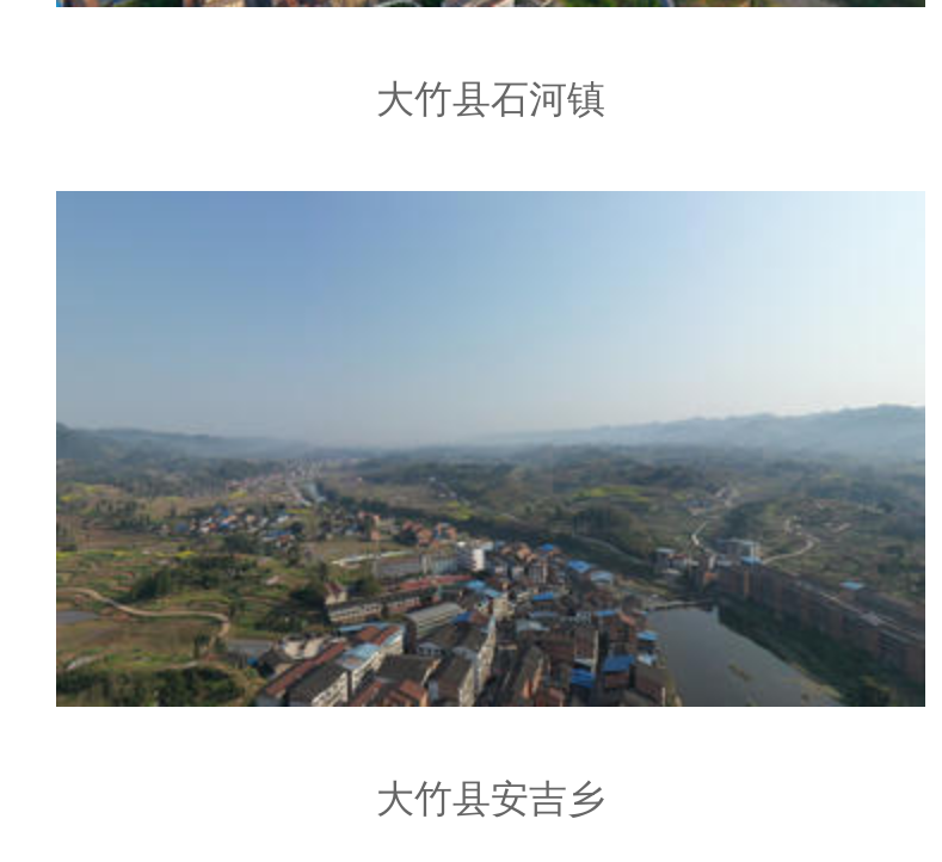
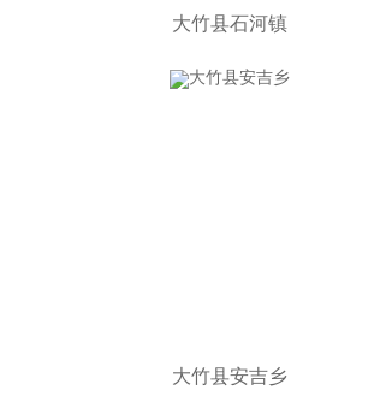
- [image]
